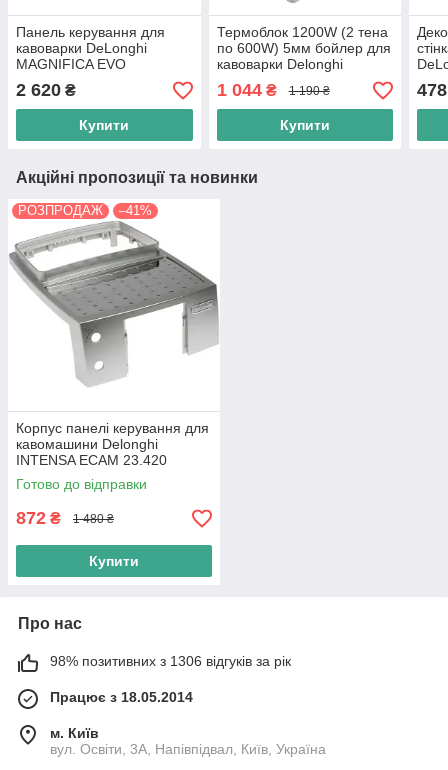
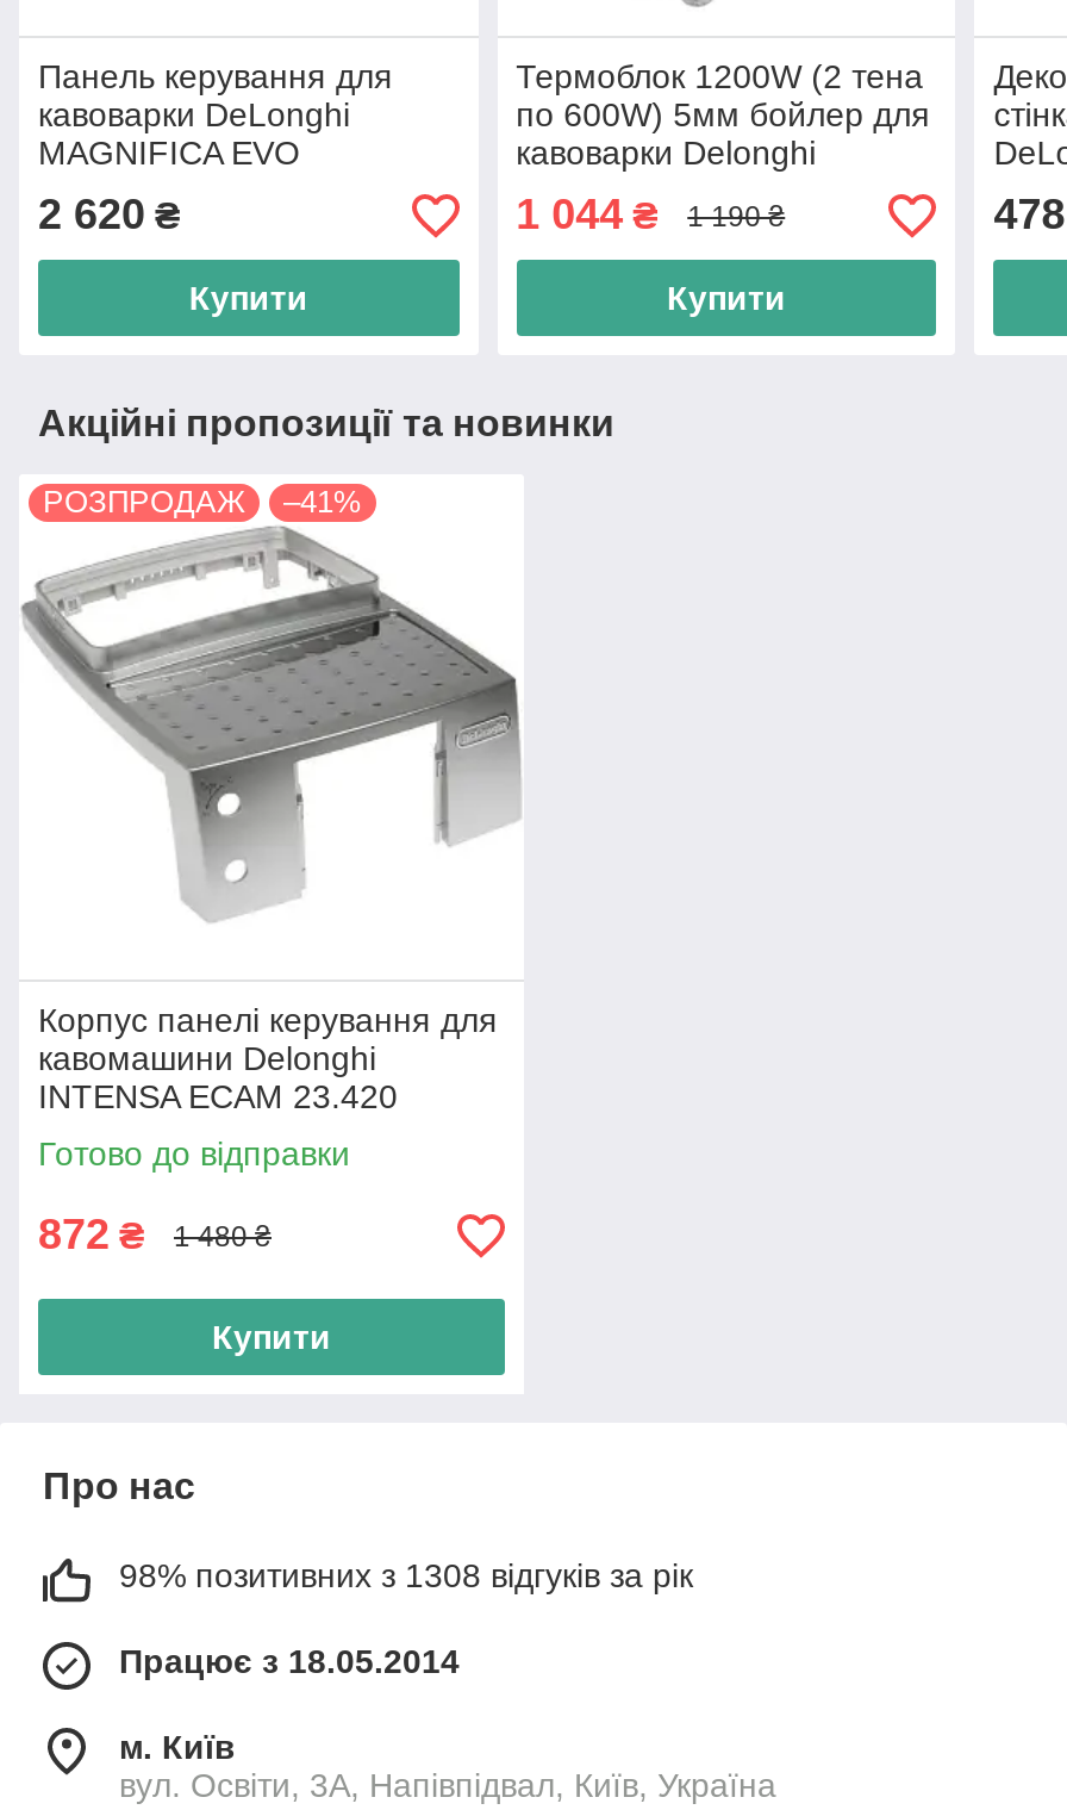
- 98% позитивних з 1306 відгуків за рік
+ 98% позитивних з 1308 відгуків за рік
